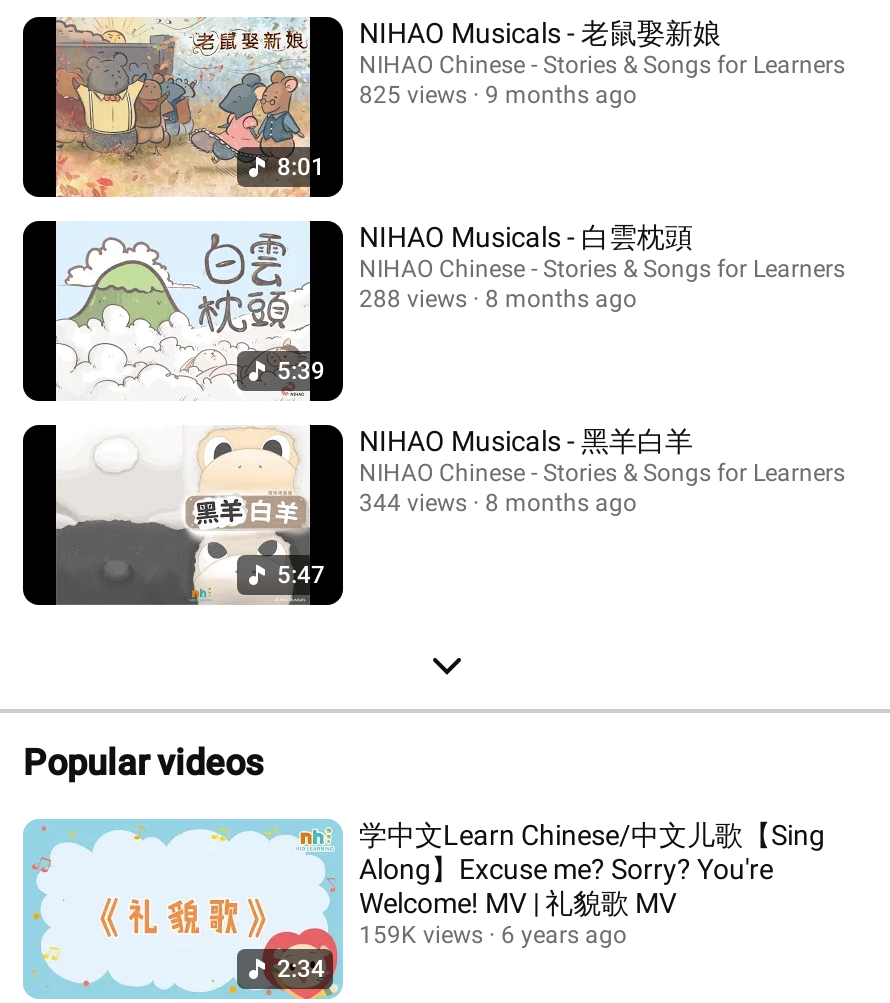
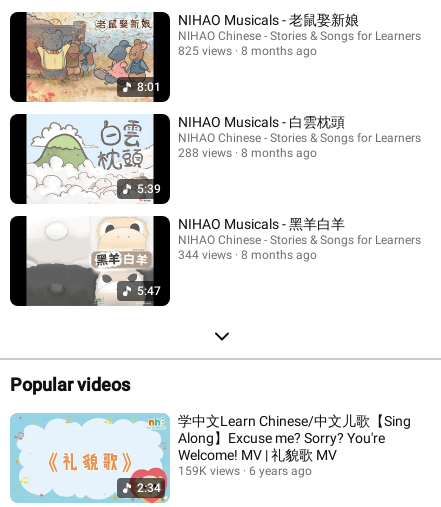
- 825 views 9 months ago
+ 825 views 8 months ago
